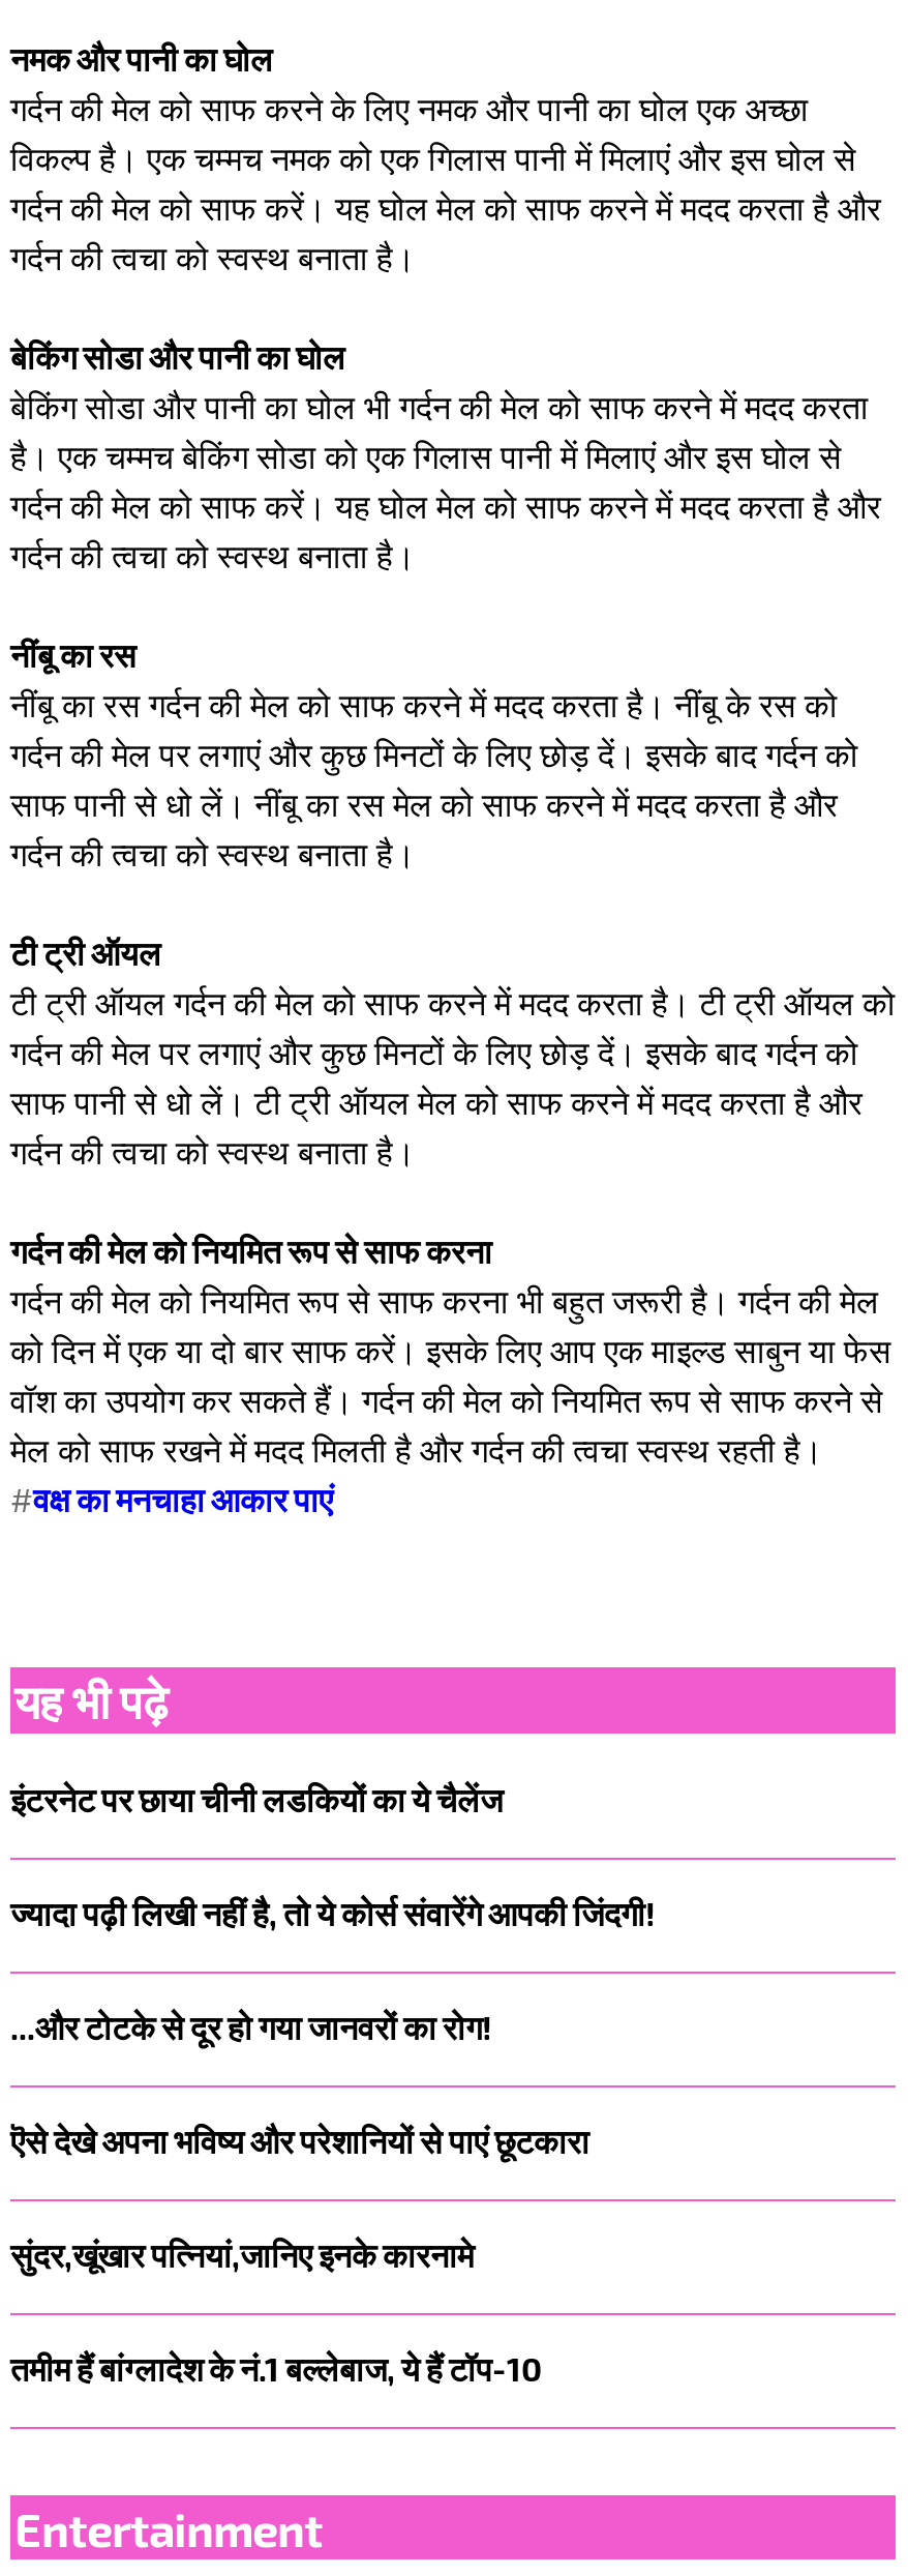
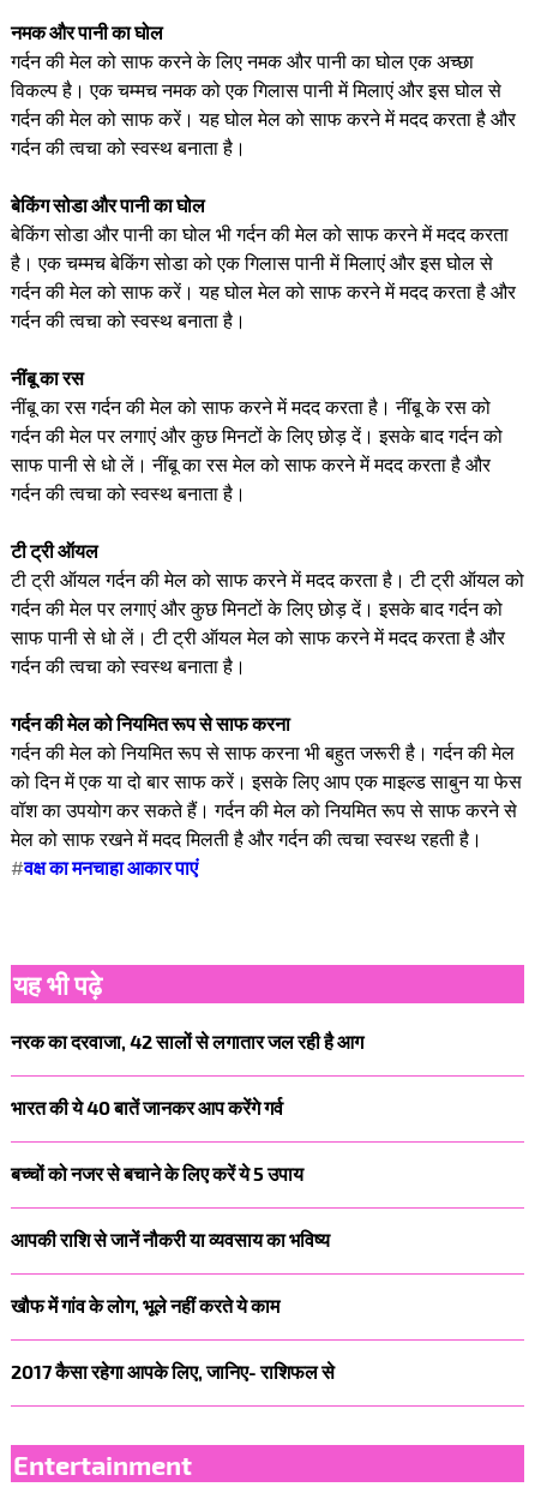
- इंटरनेट पर छाया चीनी लडकियों का ये चैलेंज
+ नरक का दरवाजा, 42 सालों से लगातार जल रही है आग

- ज्यादा पढ़ी लिखी नहीं है, तो ये कोर्स संवारेंगे आपकी जिंदगी!
+ भारत की ये 40 बातें जानकर आप करेंगे गर्व

- ...और टोटके से दूर हो गया जानवरों का रोग!
+ बच्‍चों को नजर से बचाने के लिए करें ये 5 उपाय

- ऎसे देखे अपना भविष्य और परेशानियों से पाएं छूटकारा
+ आपकी राशि से जानें नौकरी या व्यवसाय का भविष्य

- सुंदर,खूंखार पत्नियां,जानिए इनके कारनामे
+ खौफ में गांव के लोग, भूले नहीं करते ये काम

- तमीम हैं बांग्लादेश के नं.1 बल्लेबाज, ये हैं टॉप-10
+ 2017 कैसा रहेगा आपके लिए, जानिए- राशिफल से
